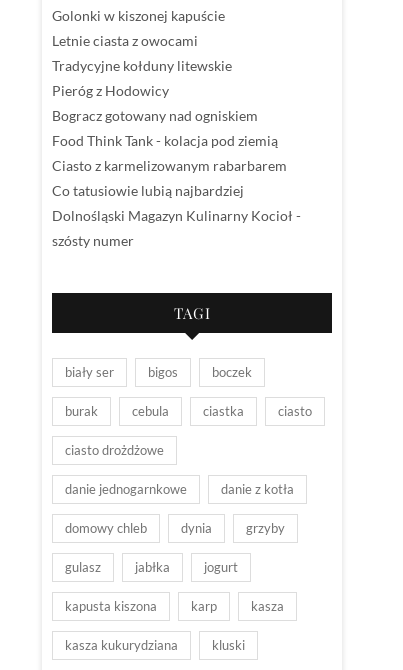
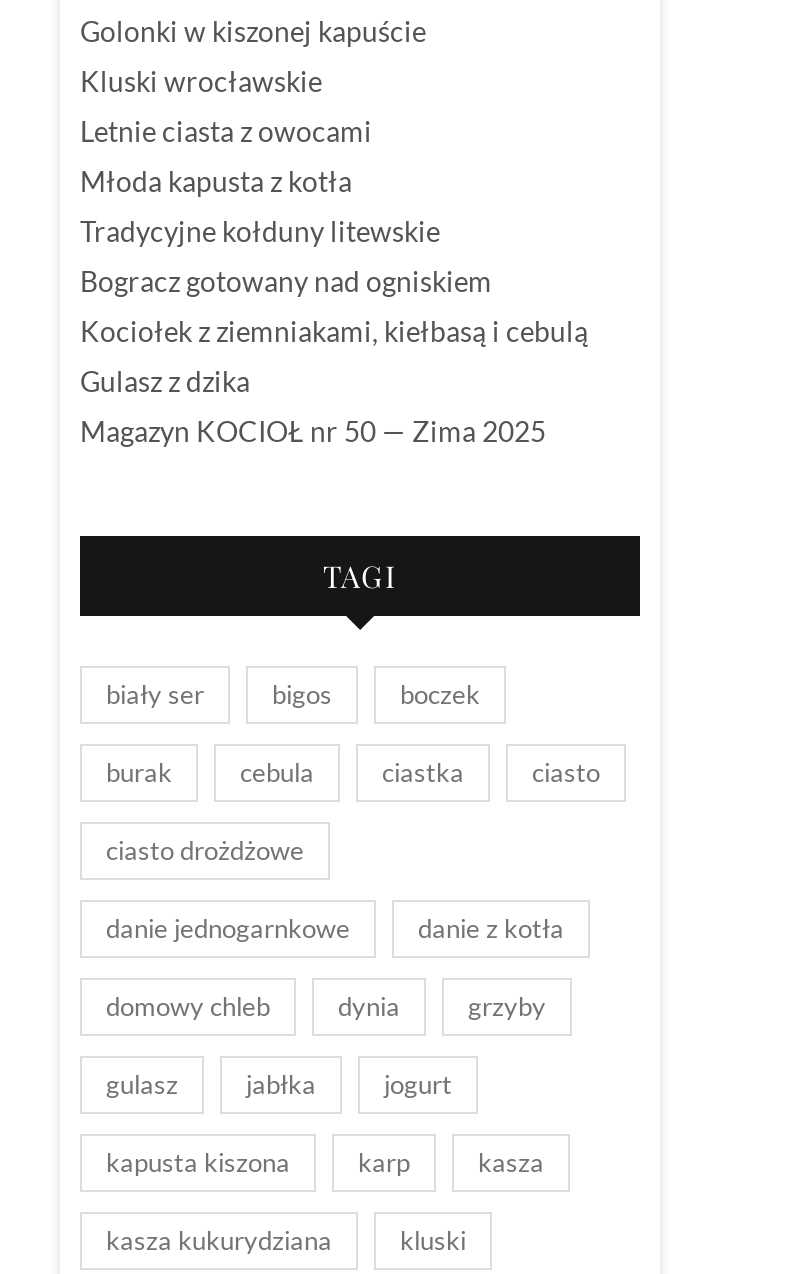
+ Kluski wrocławskie

moved down: Letnie ciasta z owocami

+ Młoda kapusta z kotła

moved down: Tradycyjne kołduny litewskie

- Pieróg z Hodowicy

moved down: Bogracz gotowany nad ogniskiem

- Food Think Tank - kolacja pod ziemią
- Ciasto z karmelizowanym rabarbarem
- Co tatusiowie lubią najbardziej
- Dolnośląski Magazyn Kulinarny Kocioł -
- szósty numer
+ Kociołek z ziemniakami, kiełbasą i cebulą
+ Gulasz z dzika
+ Magazyn KOCIOŁ nr 50 — Zima 2025
